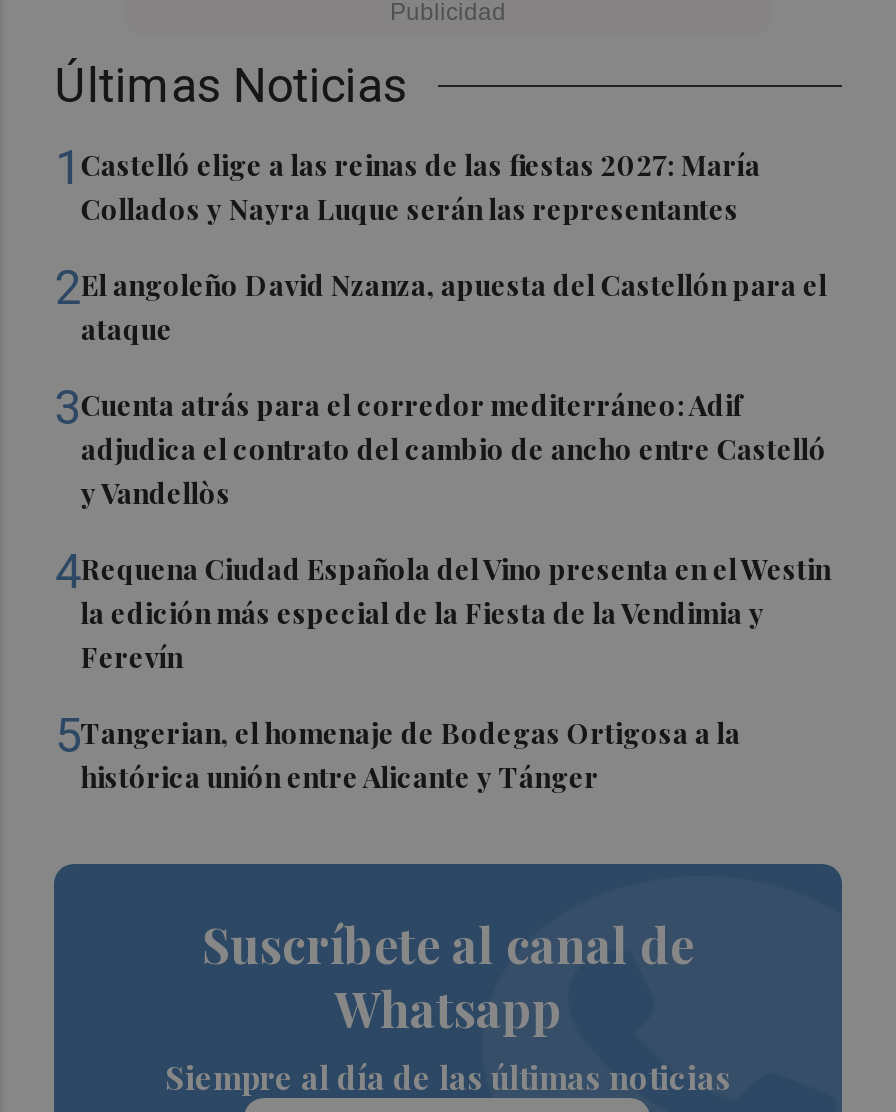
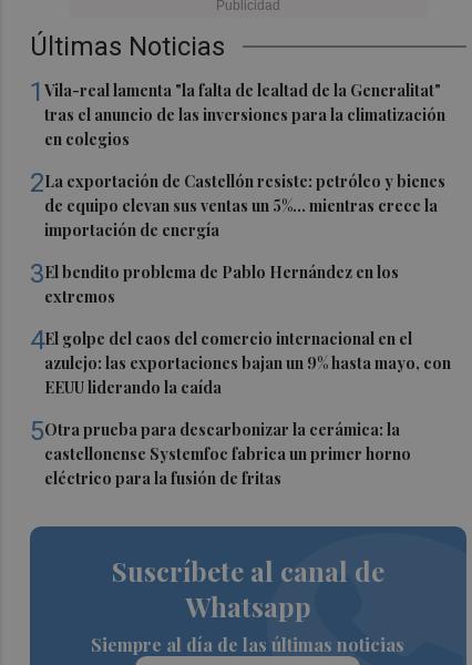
- 1 Castelló elige a las reinas de las fiestas 2027: María
- Collados y Nayra Luque serán las representantes
+ 1 Vila-real lamenta "la falta de lealtad de la Generalitat"
+ tras el anuncio de las inversiones para la climatización
+ en colegios

- 2El angoleño David Nzanza, apuesta del Castellón para el
- ataque
+ 2La exportación de Castellón resiste: petróleo y bienes
+ de equipo elevan sus ventas un 5%... mientras crece la
+ importación de energía

- 3Cuenta atrás para el corredor mediterráneo: Adif
- adjudica el contrato del cambio de ancho entre Castelló
- y Vandellòs
+ 3El bendito problema de Pablo Hernández en los
+ extremos

- 4Requena Ciudad Española del Vino presenta en el Westin
- la edición más especial de la Fiesta de la Vendimia y
- Ferevín
+ 4El golpe del caos del comercio internacional en el
+ azulejo: las exportaciones bajan un 9% hasta mayo, con
+ EEUU liderando la caída

- 5Tangerian, el homenaje de Bodegas Ortigosa a la
- histórica unión entre Alicante y Tánger
+ 5Otra prueba para descarbonizar la cerámica: la
+ castellonense Systemfoc fabrica un primer horno
+ eléctrico para la fusión de fritas
